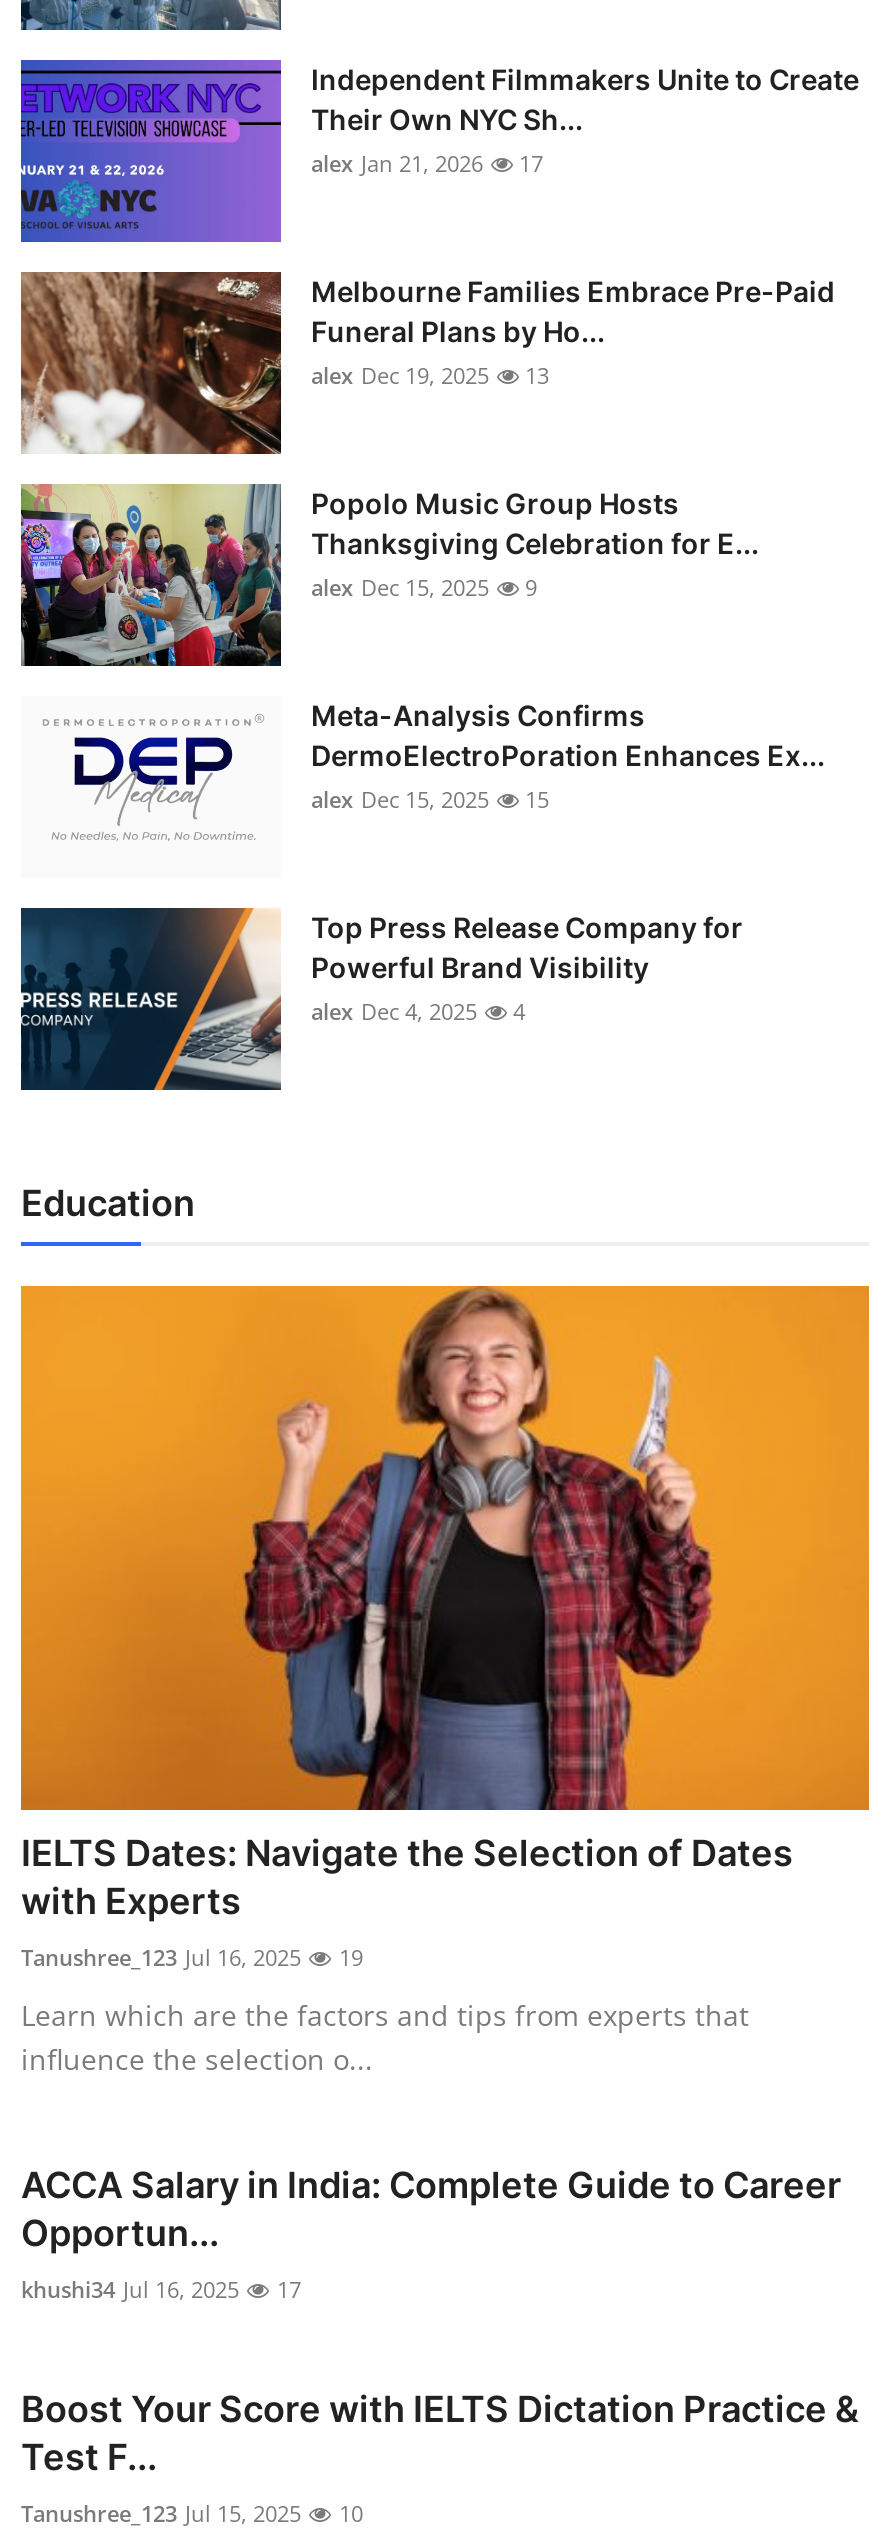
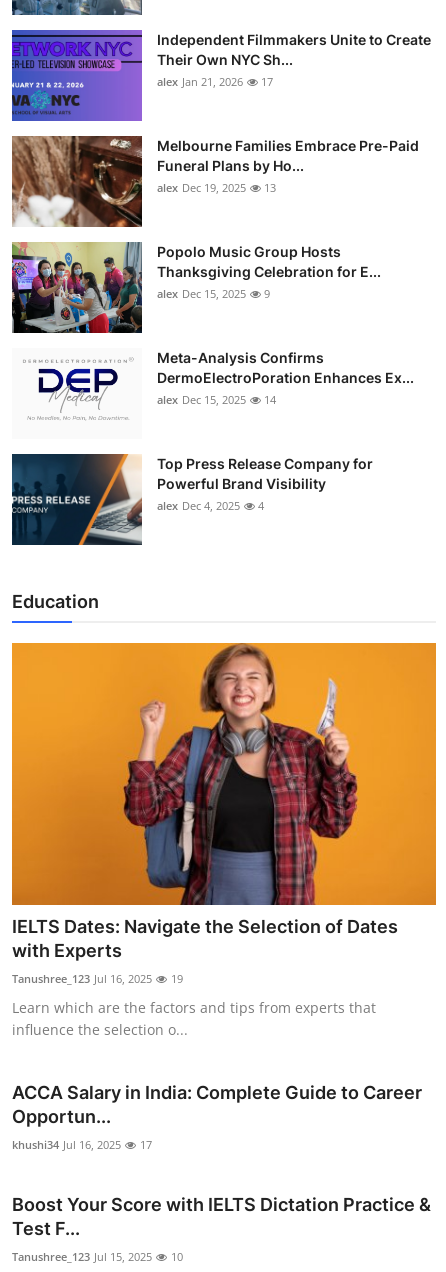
- alex Dec 15, 2025 15
+ alex Dec 15, 2025 14
